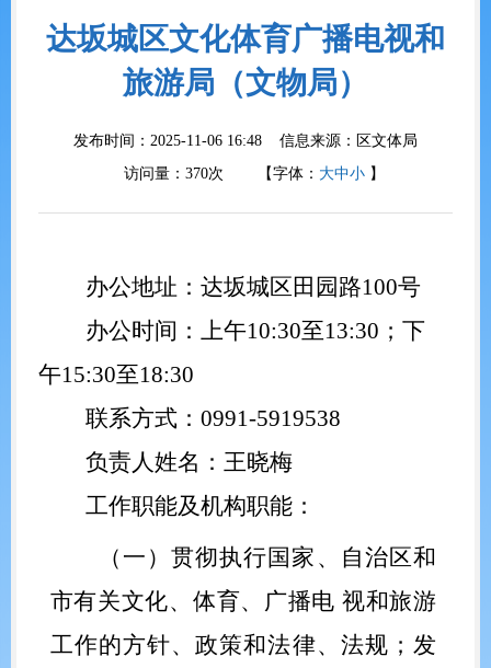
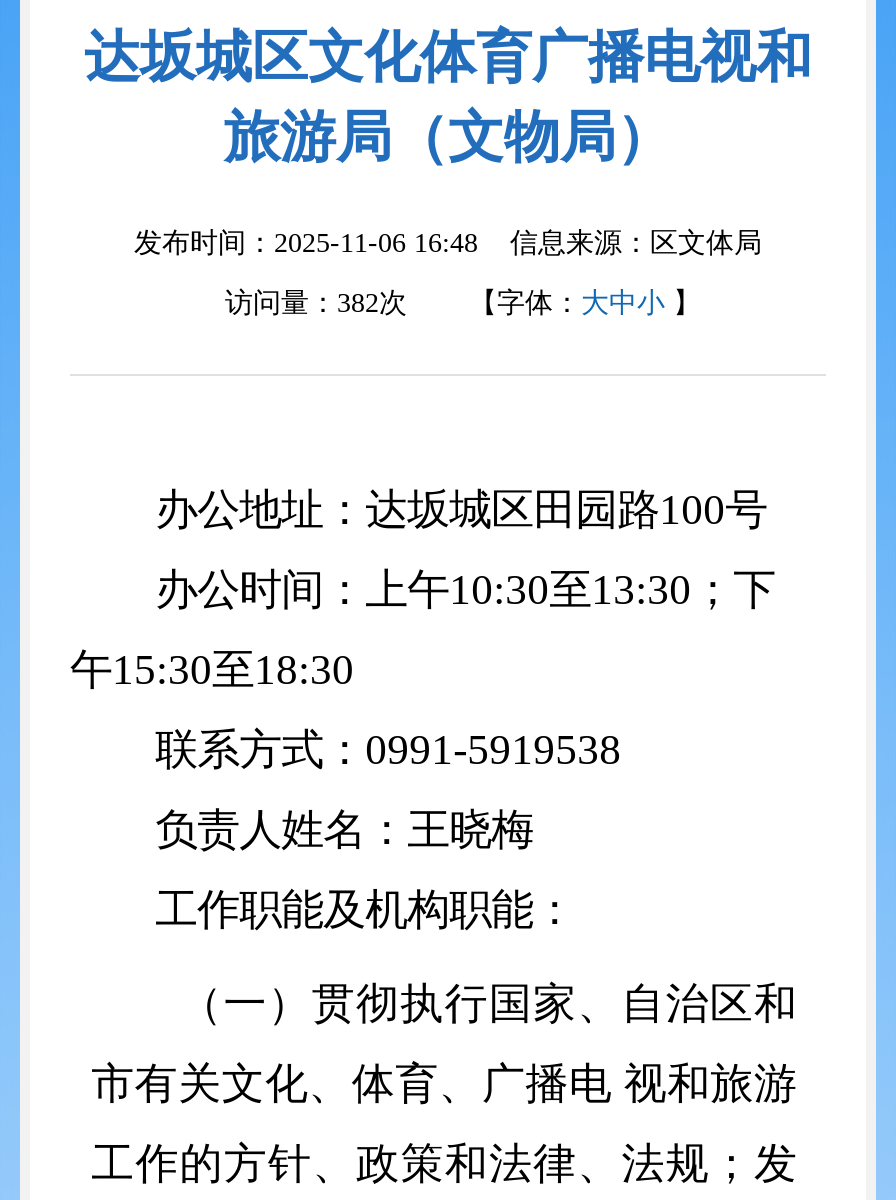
- 访问量：370次 【字体：大中小】
+ 访问量：382次 【字体：大中小】
